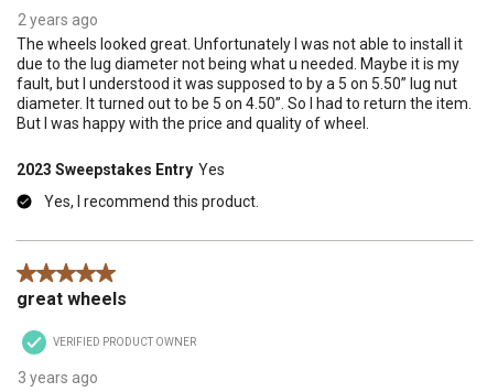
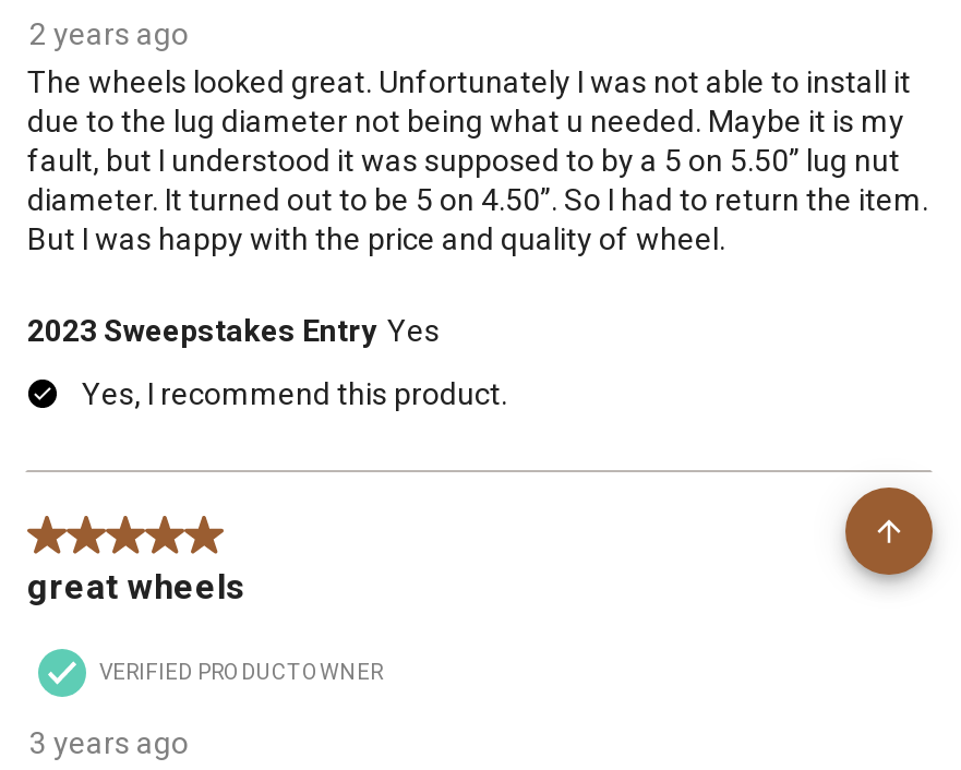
+ [image]
